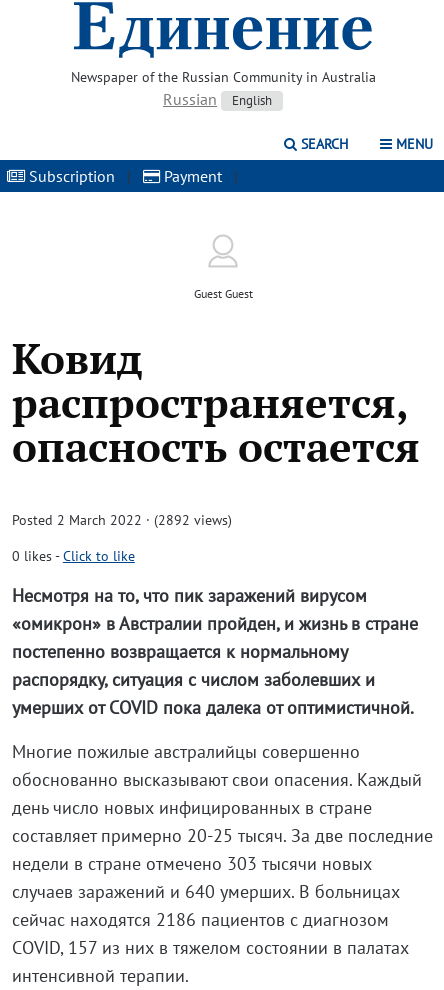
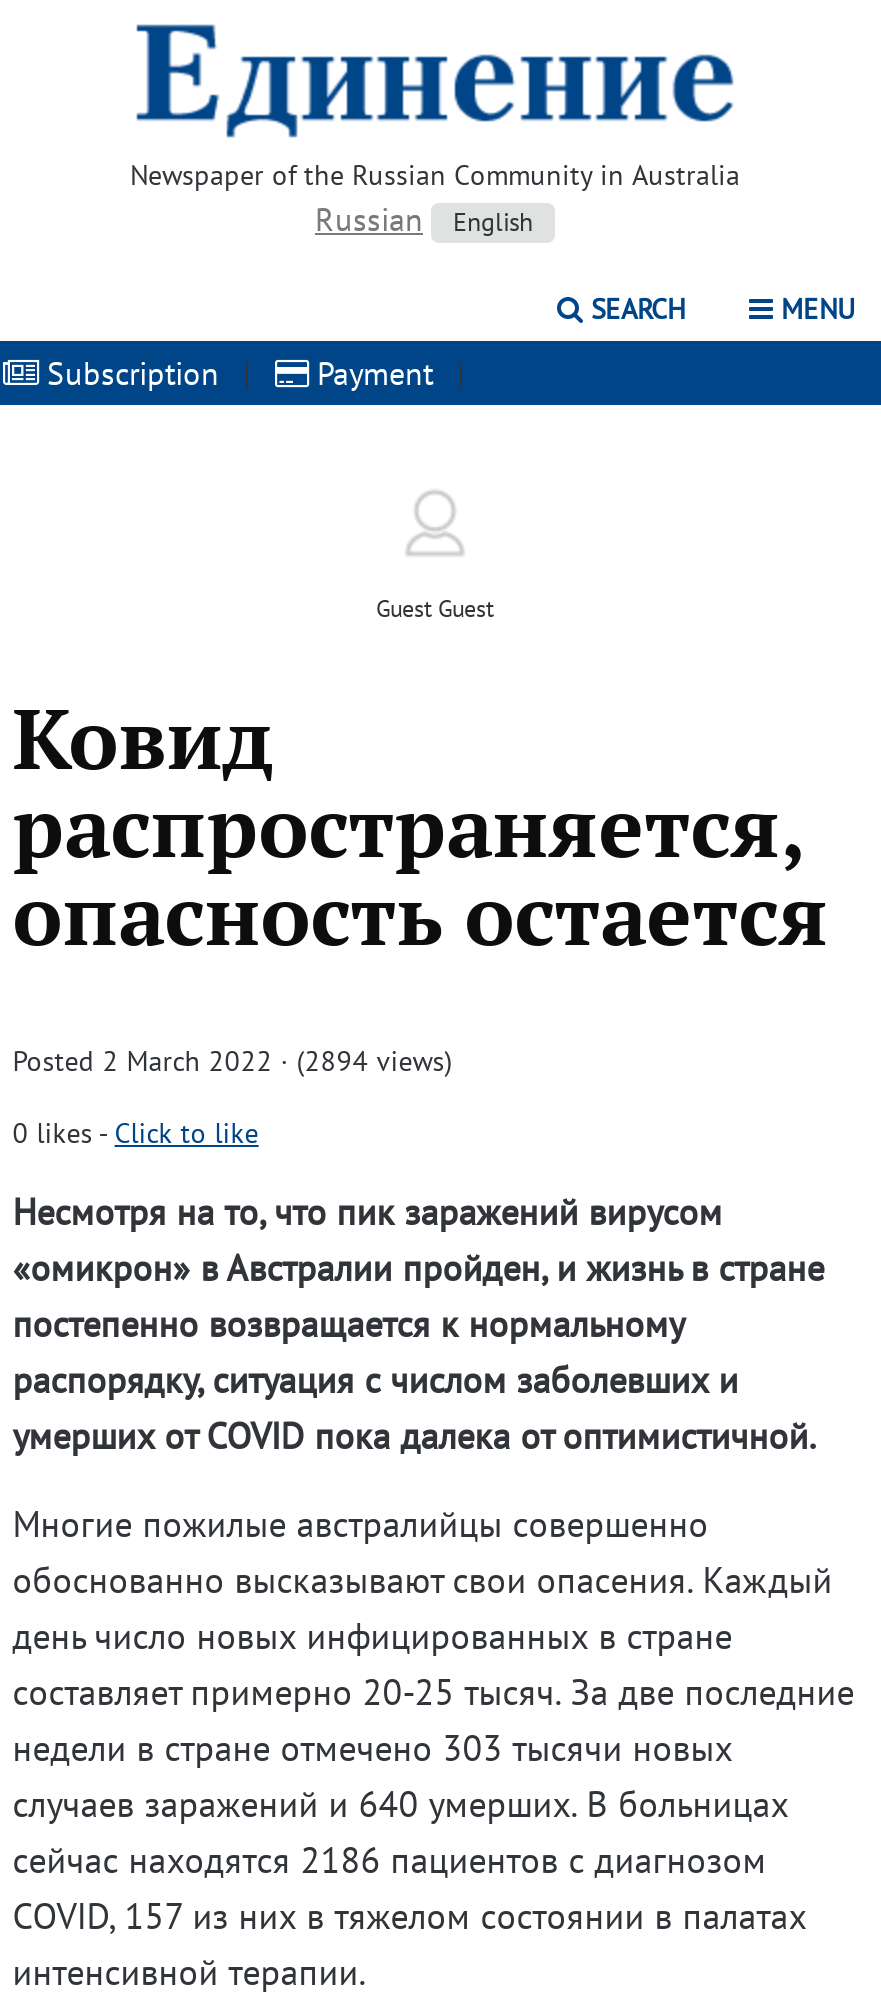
- Posted 2 March 2022 · (2892 views)
+ Posted 2 March 2022 · (2894 views)
